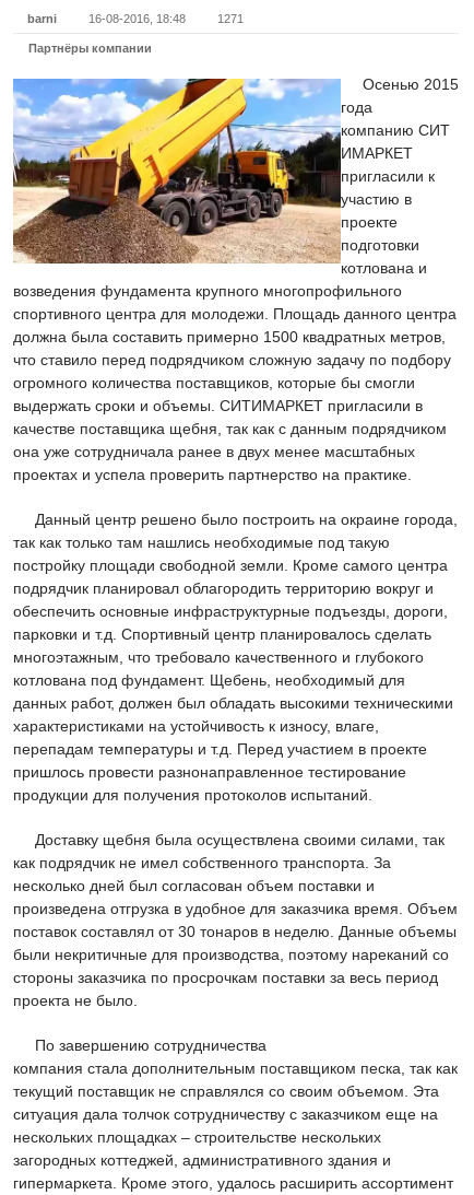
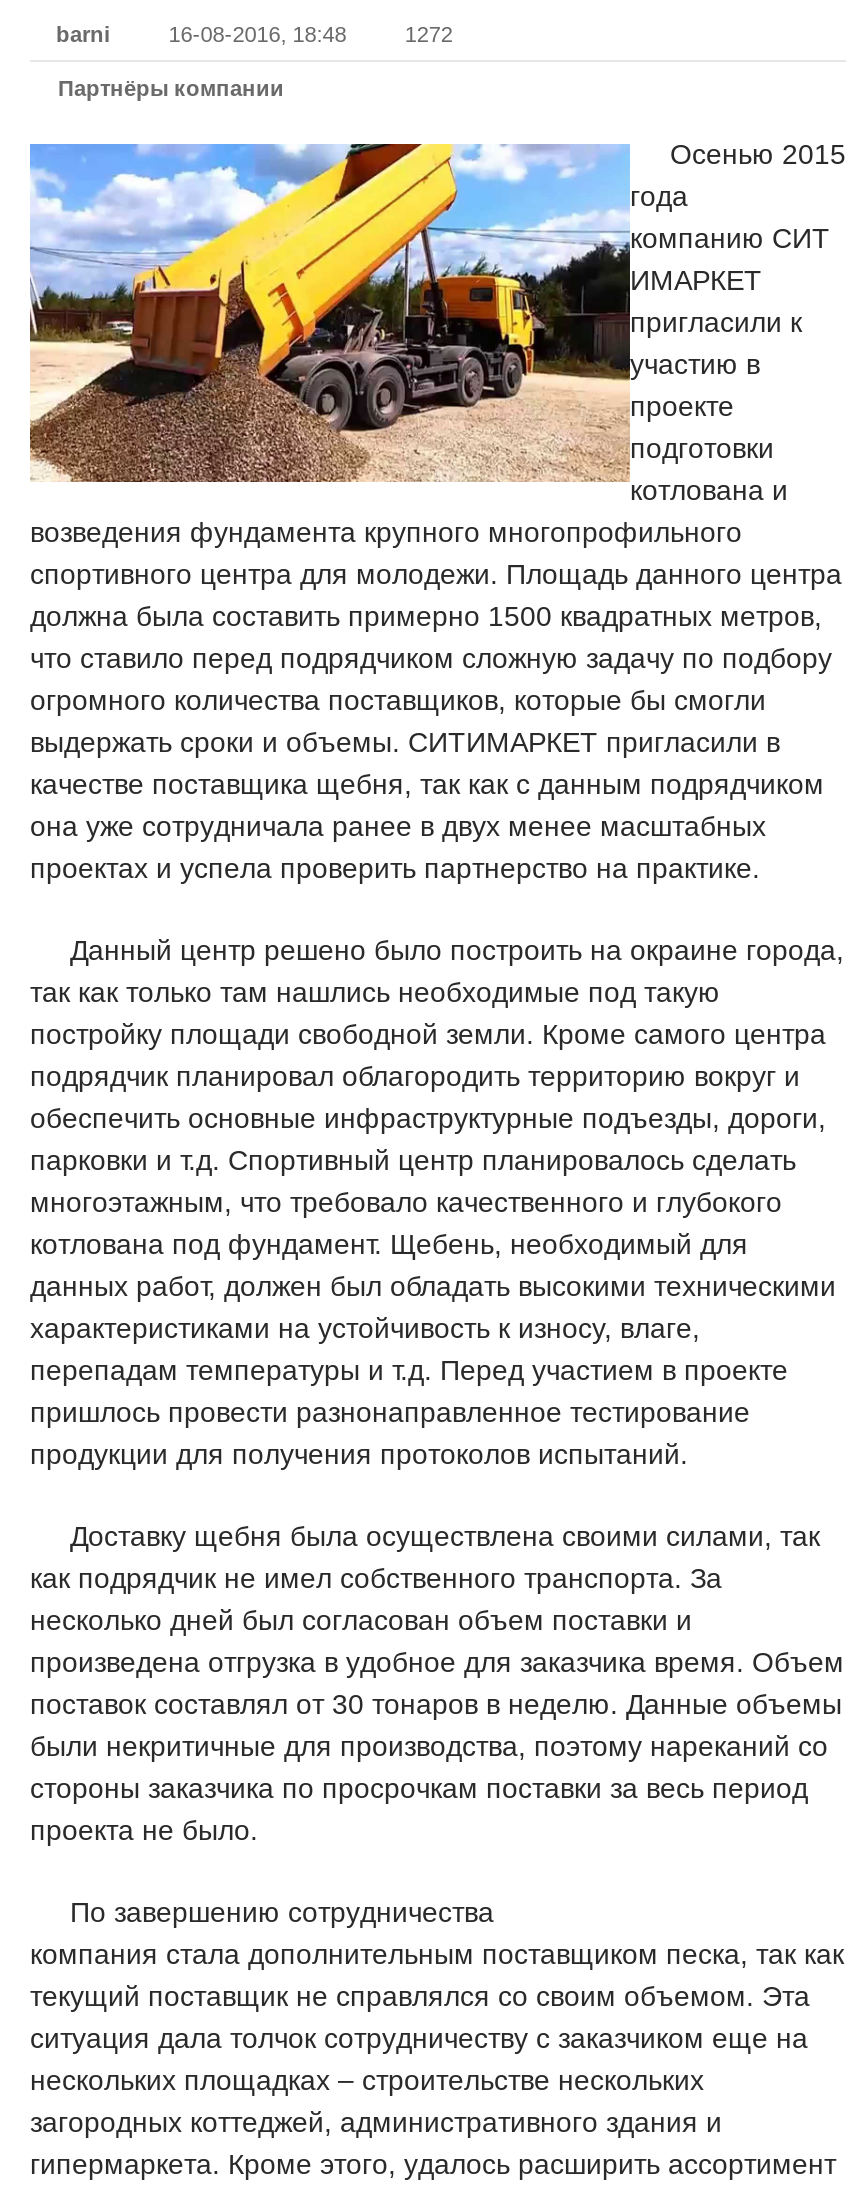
- 1271
+ 1272
